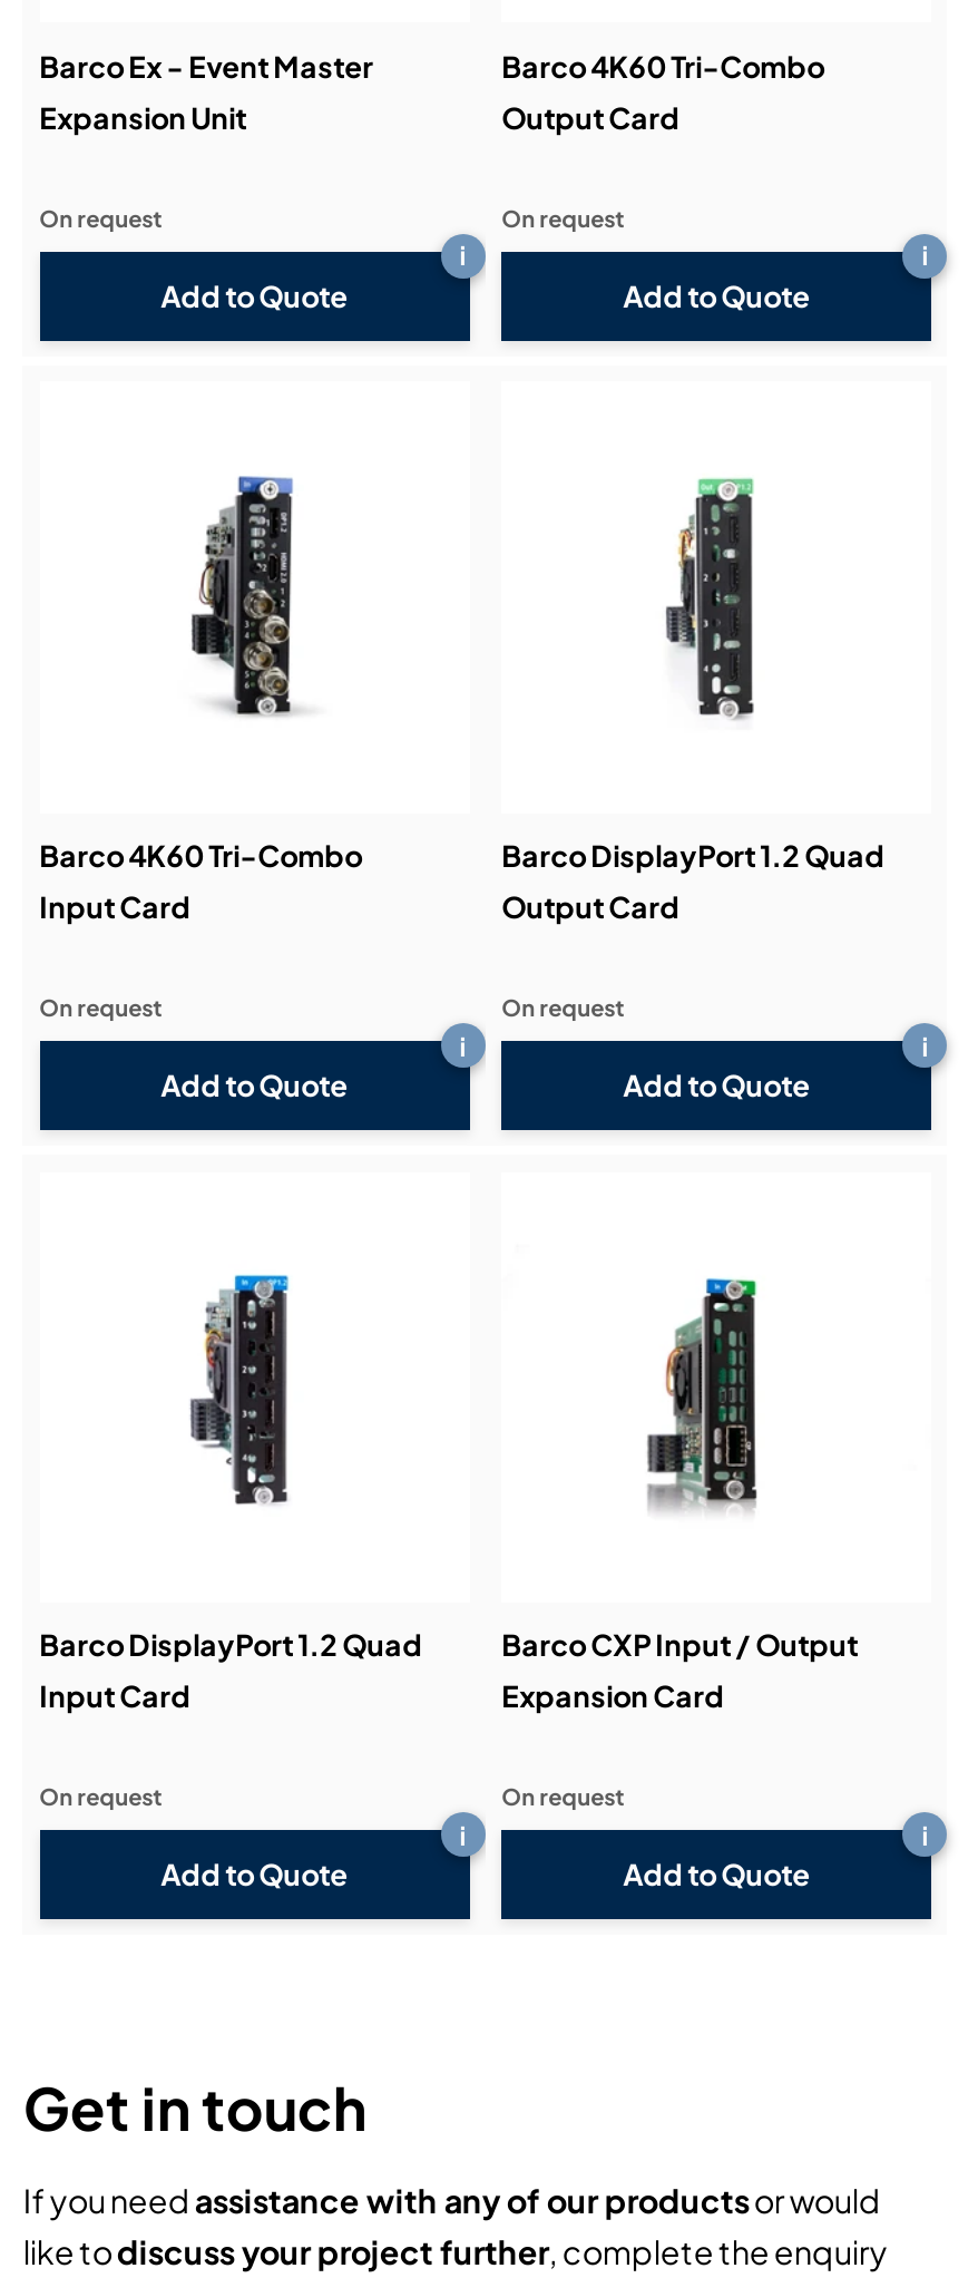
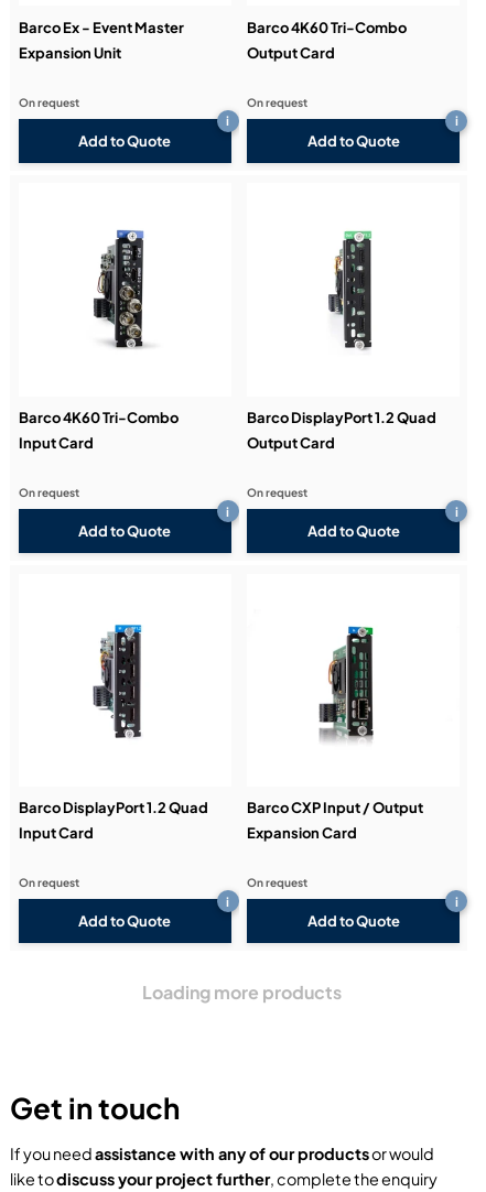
+ Loading more products
